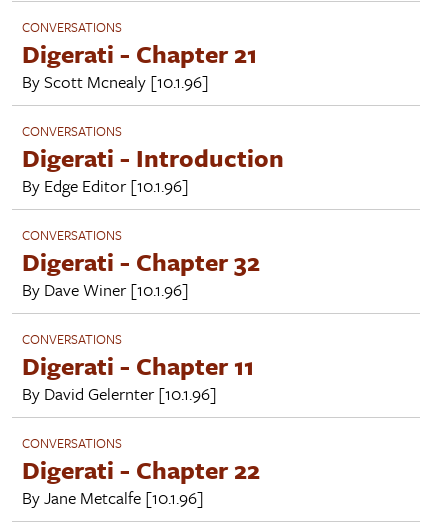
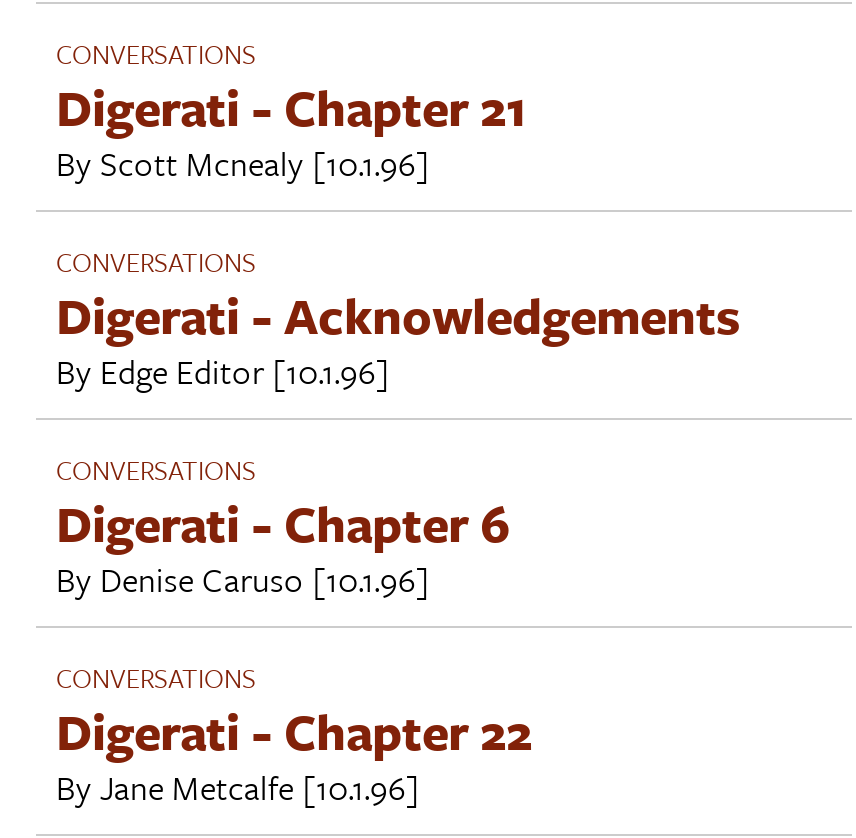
- Digerati - Introduction
+ Digerati - Acknowledgements

- Digerati - Chapter 32
- By Dave Winer [10.1.96]
- CONVERSATIONS
- Digerati - Chapter 11
- By David Gelernter [10.1.96]
+ Digerati - Chapter 6
+ By Denise Caruso [10.1.96]
